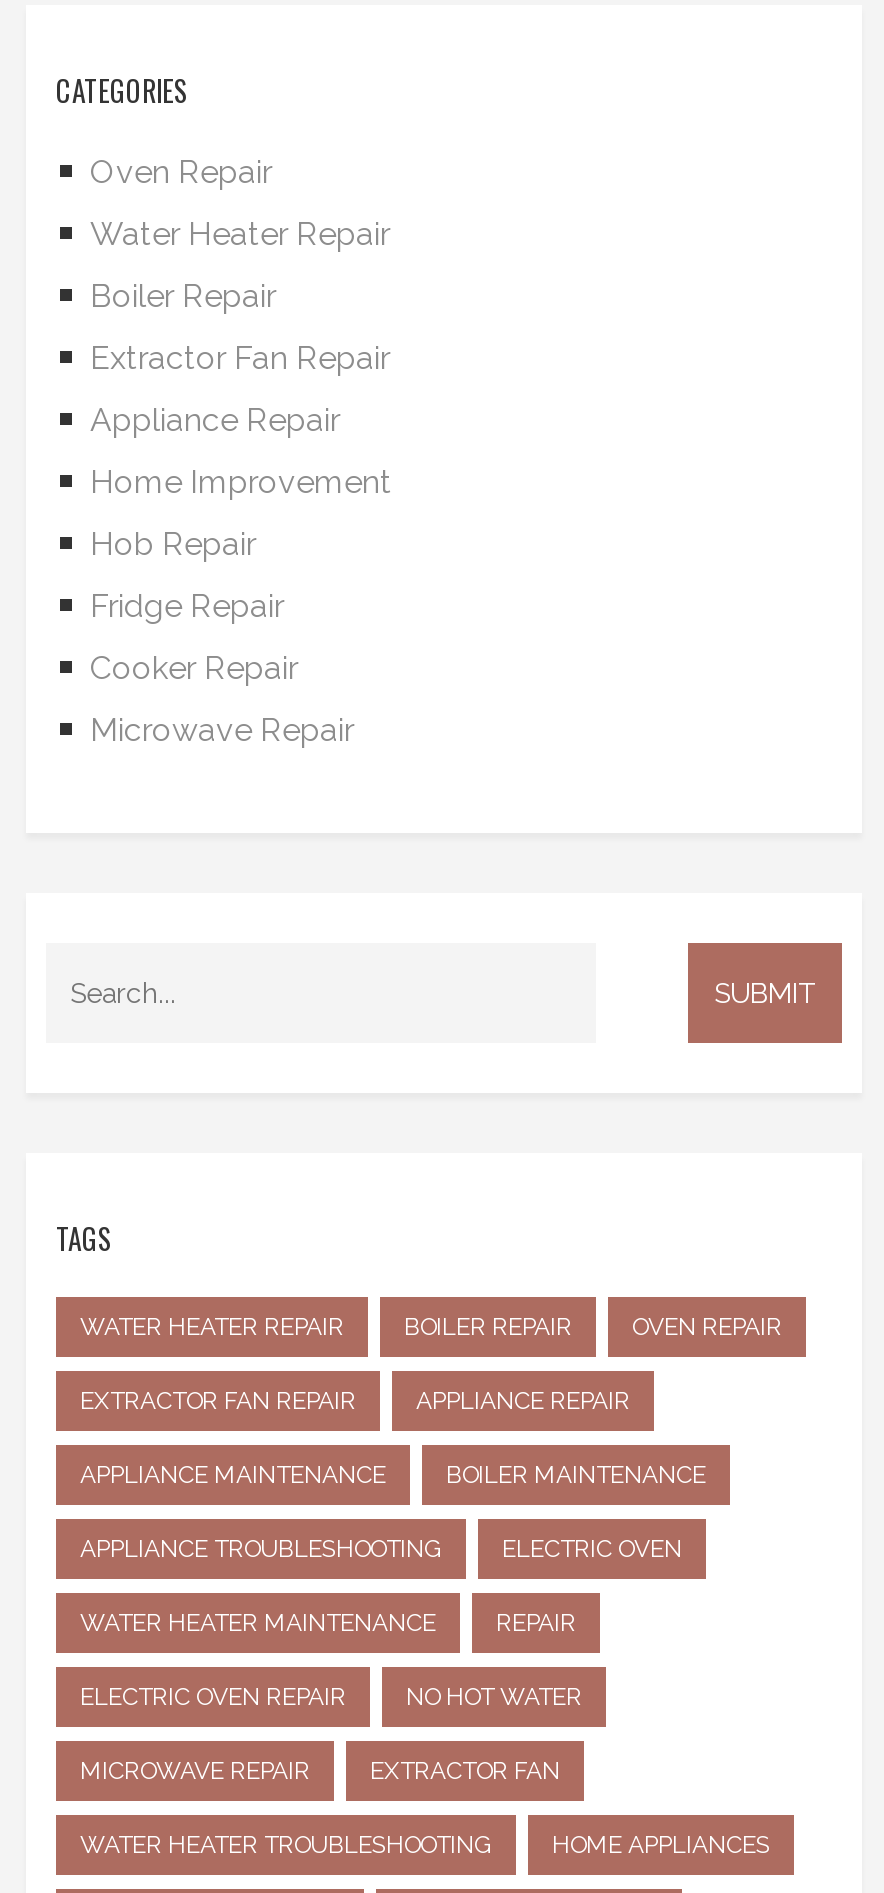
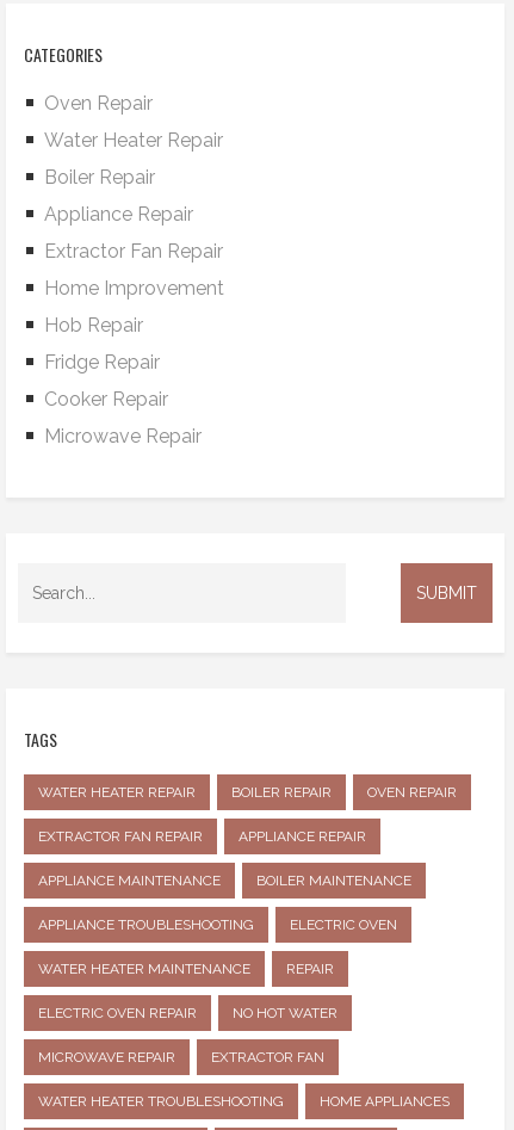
moved down: Extractor Fan Repair

moved up: Appliance Repair
